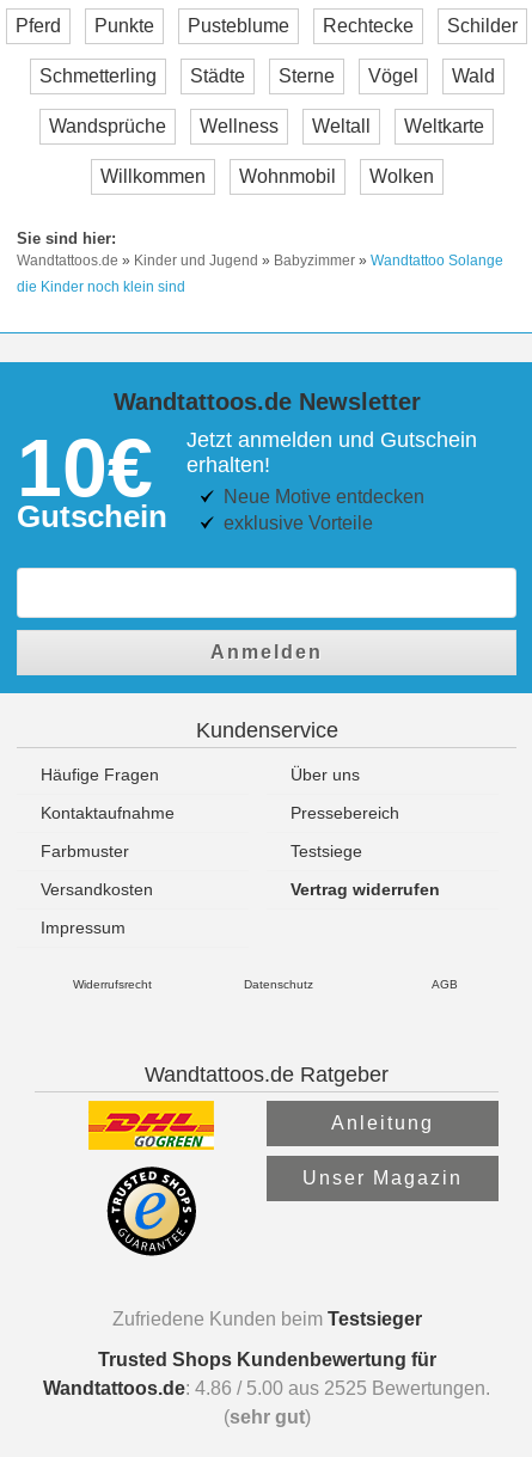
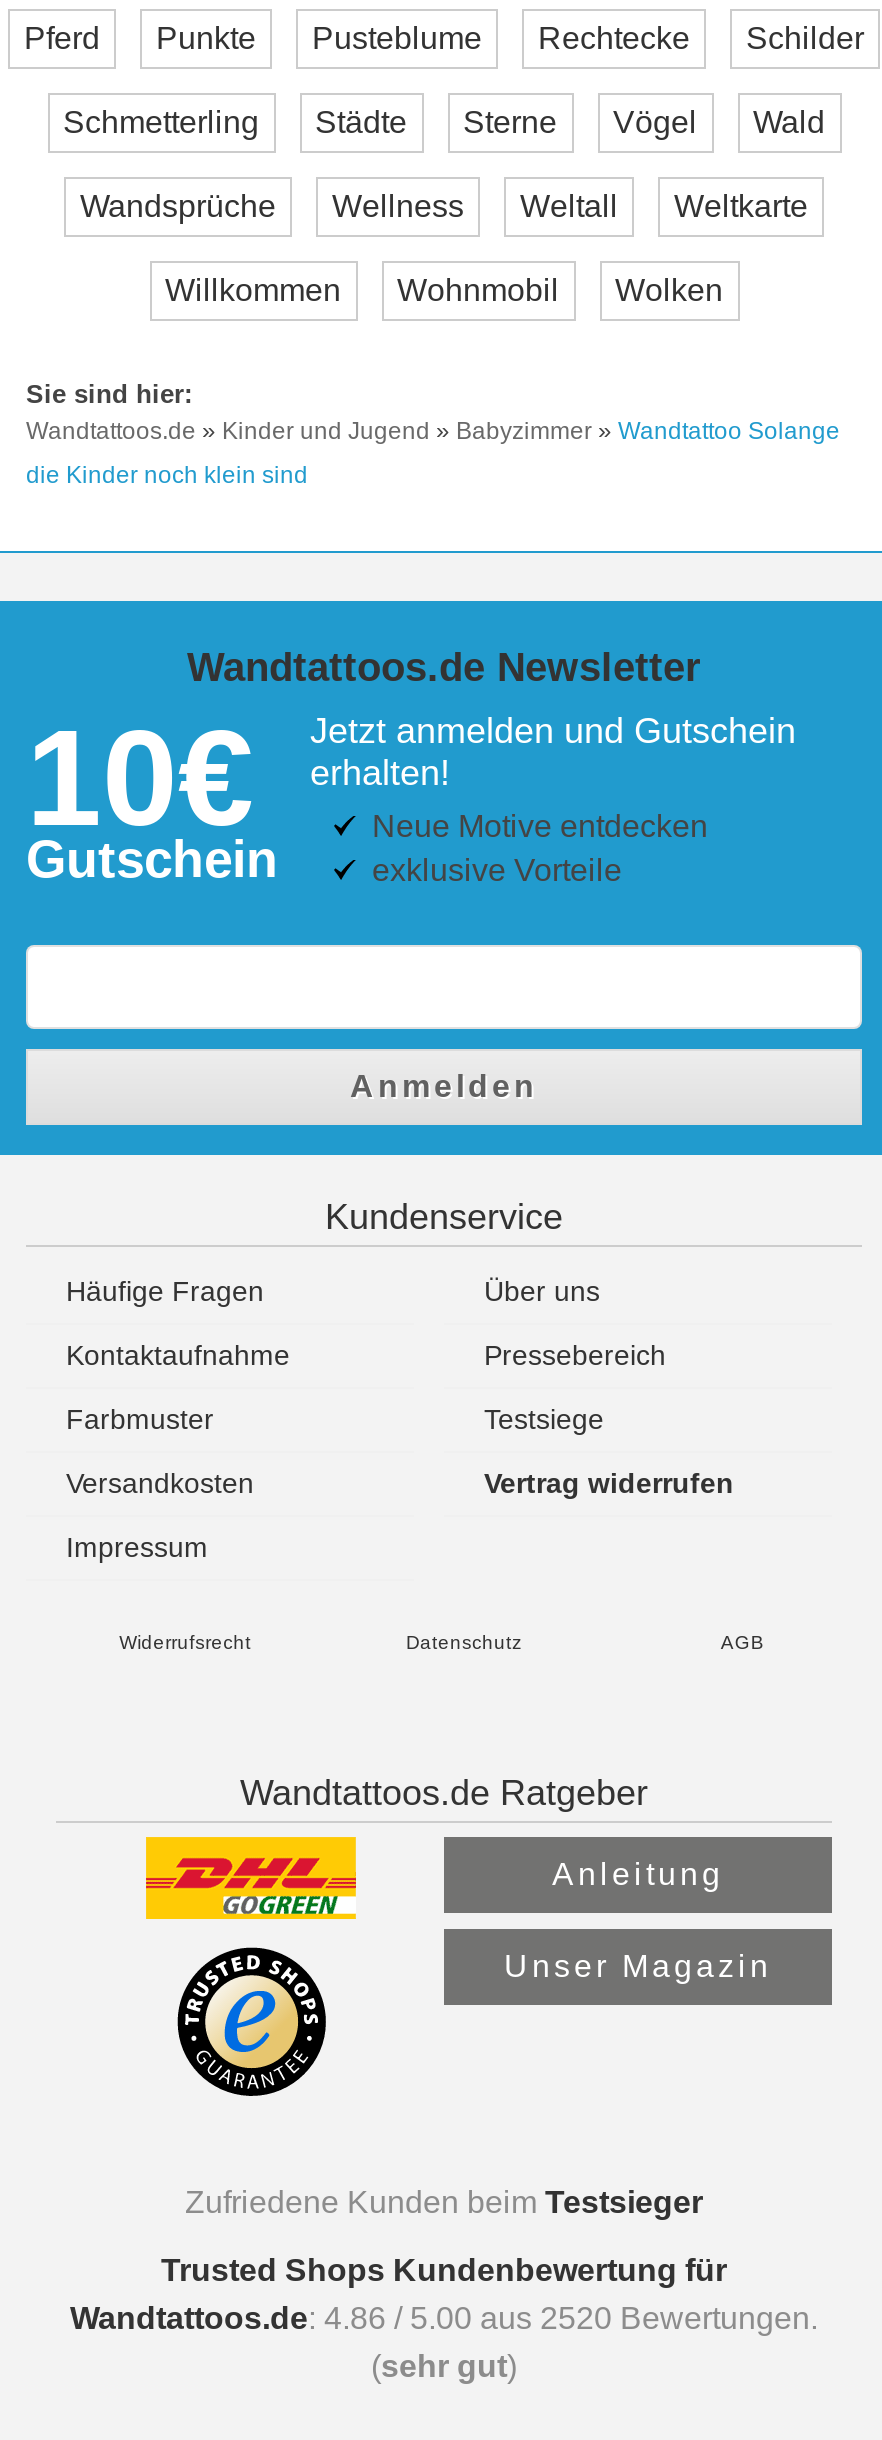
- Wandtattoos.de: 4.86 / 5.00 aus 2525 Bewertungen.
+ Wandtattoos.de: 4.86 / 5.00 aus 2520 Bewertungen.
